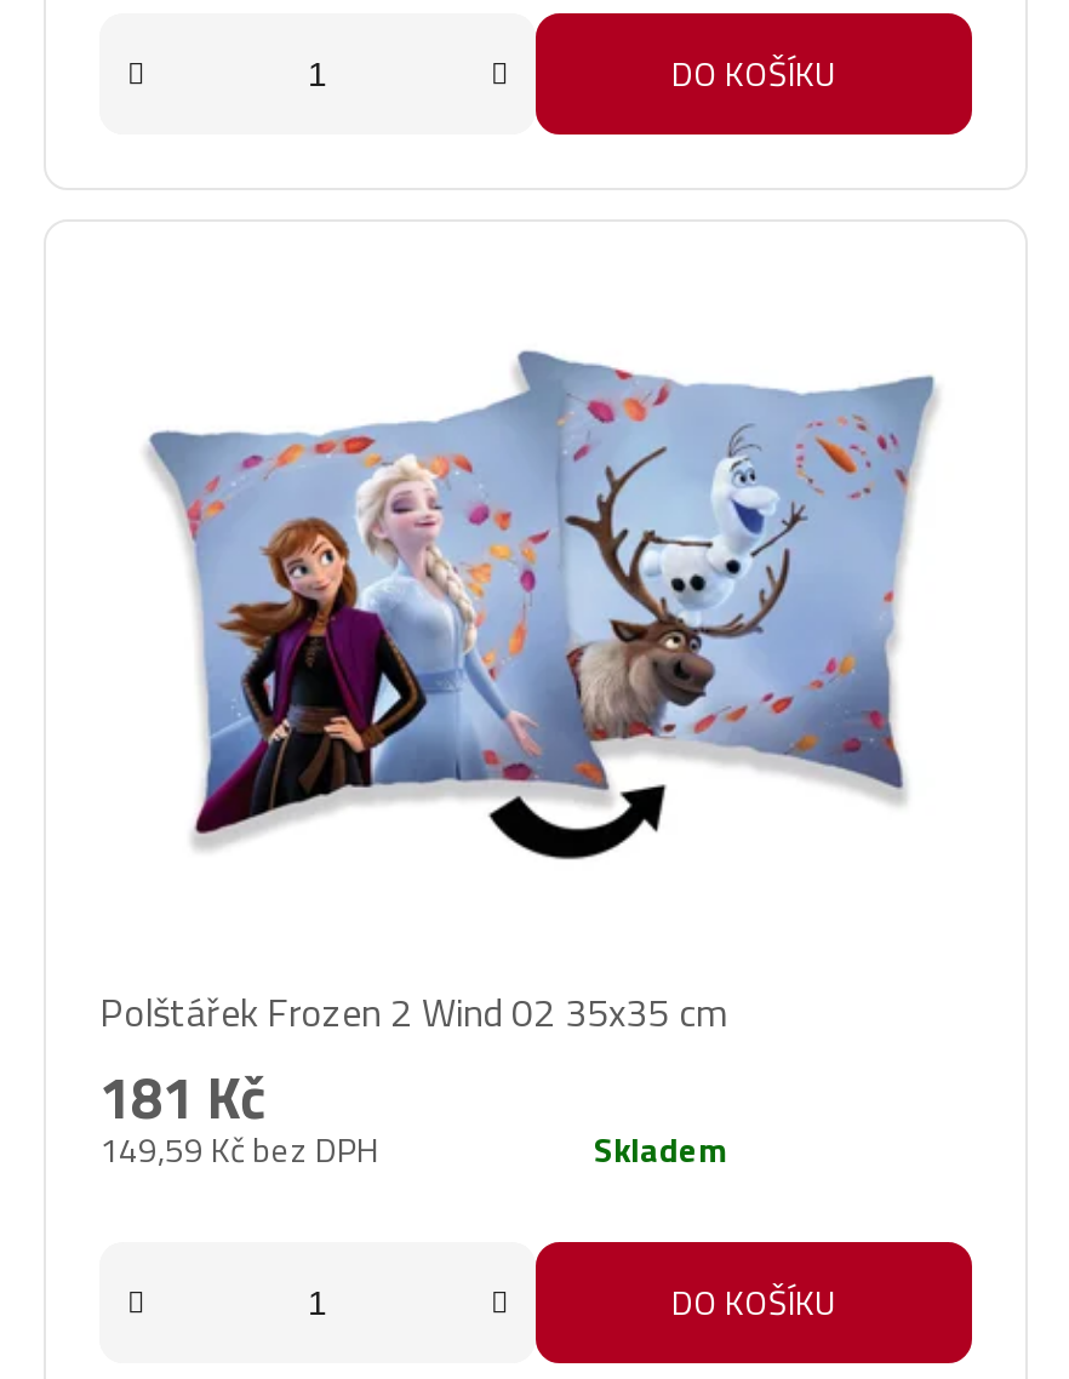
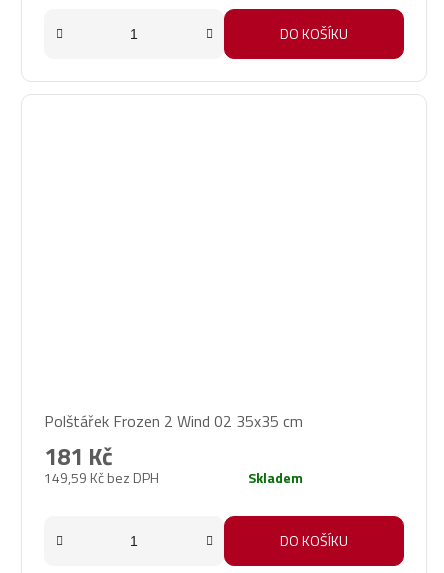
- [image]
